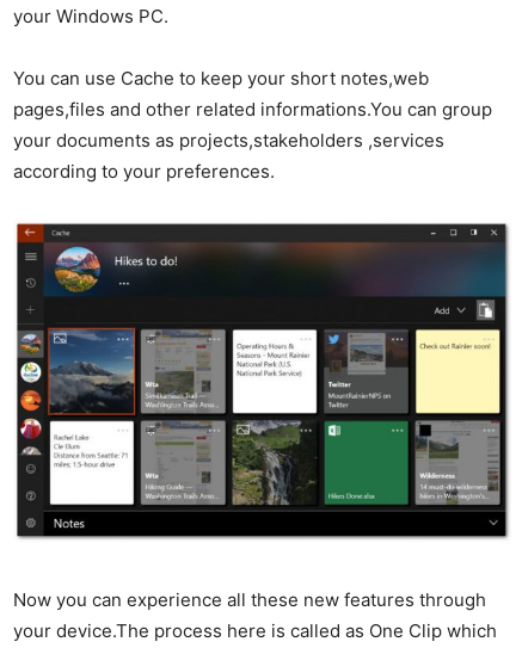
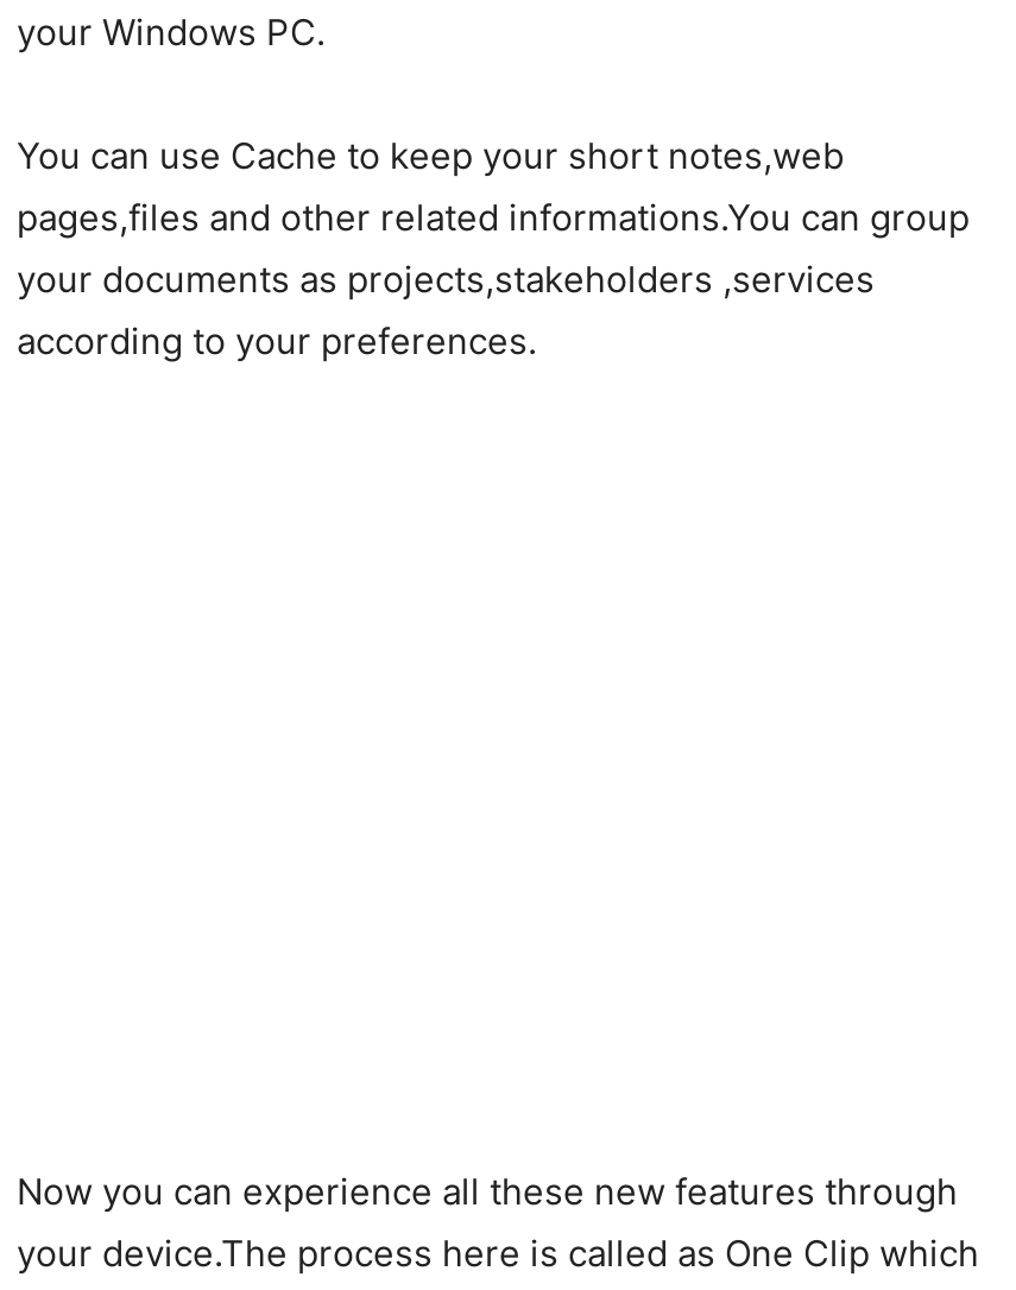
- [image]
